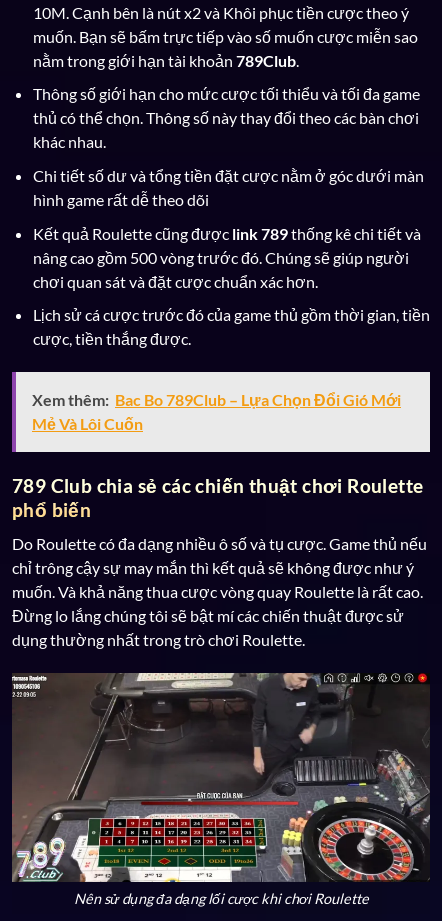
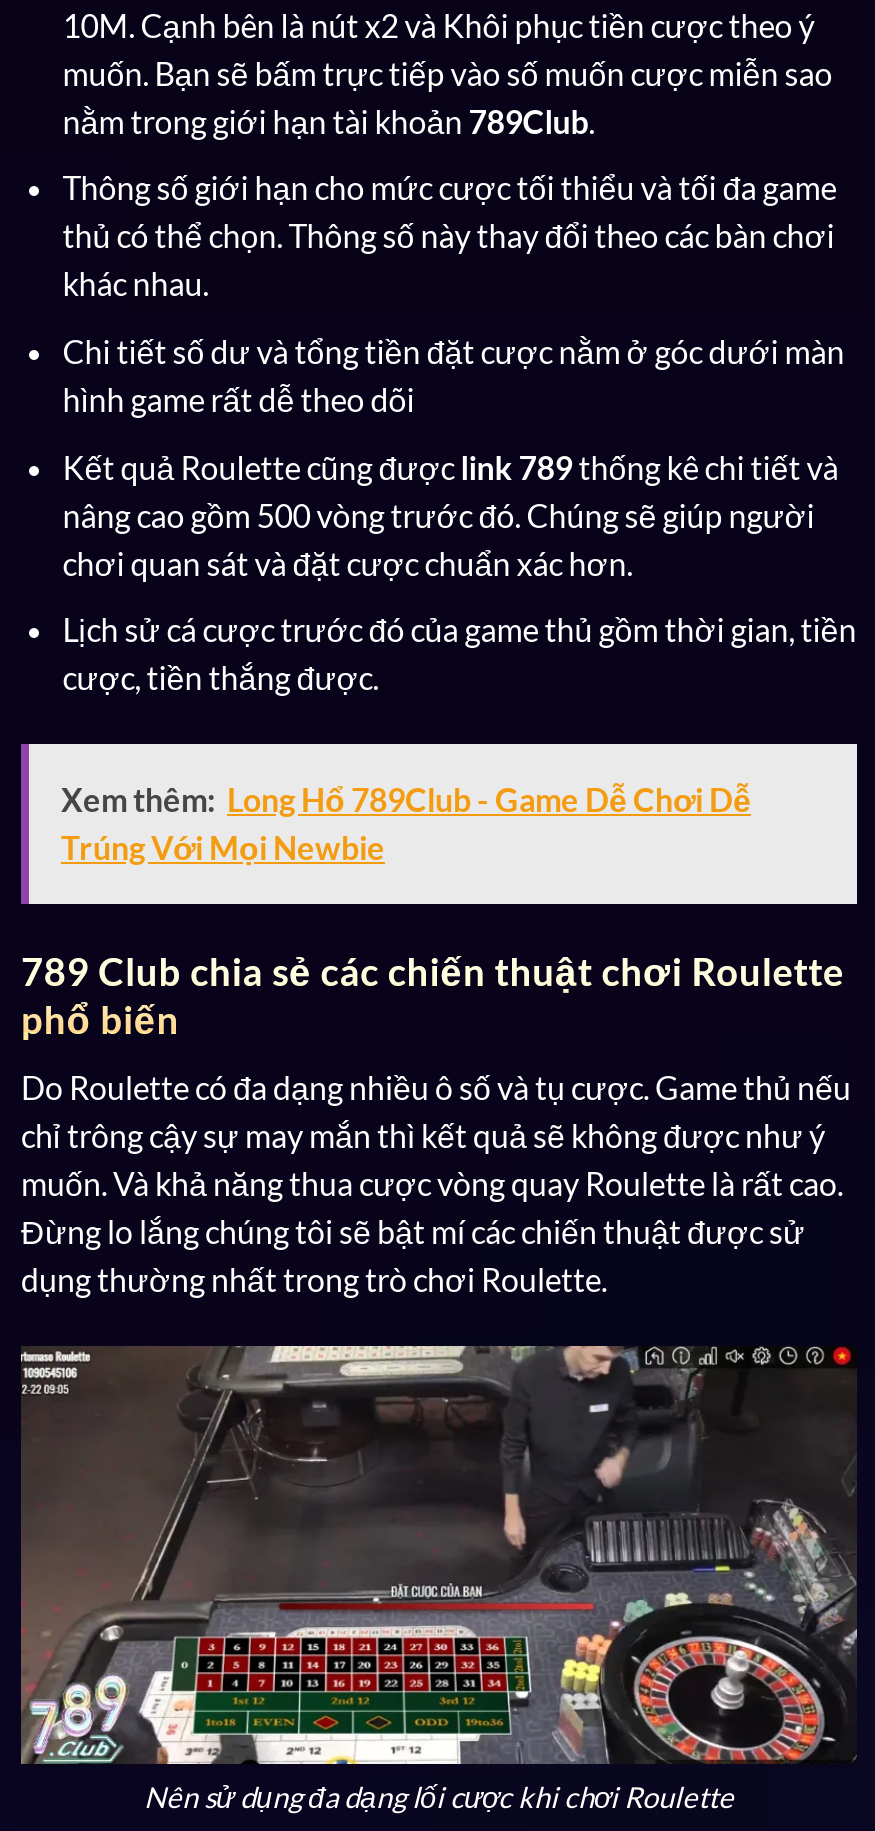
- Xem thêm: Bac Bo 789Club – Lựa Chọn Đổi Gió Mới
- Mẻ Và Lôi Cuốn
+ Xem thêm: Long Hổ 789Club - Game Dễ Chơi Dễ
+ Trúng Với Mọi Newbie
